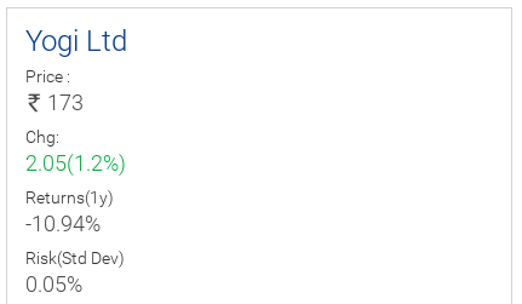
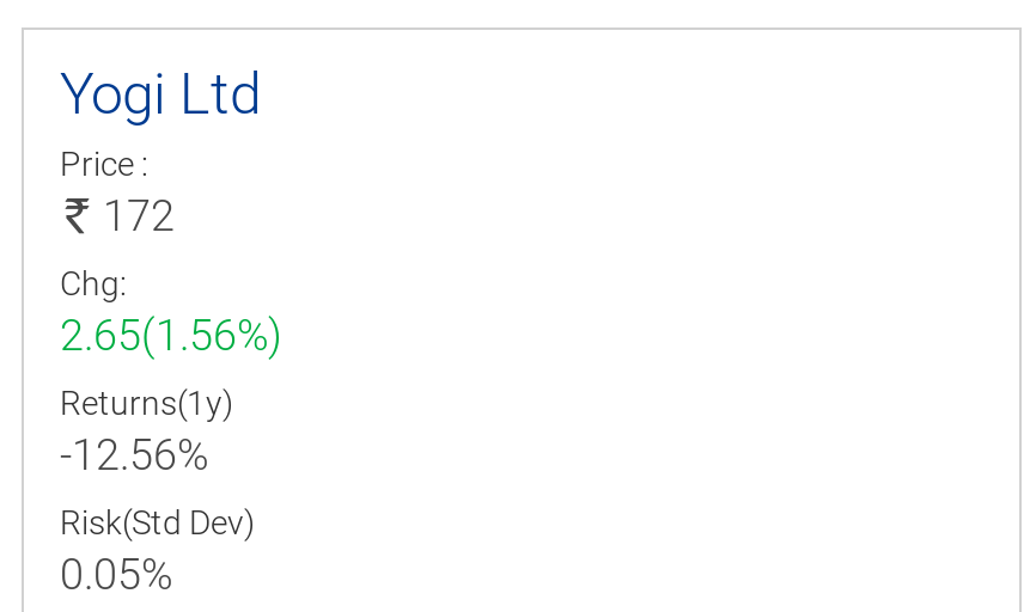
- 173
+ 172

- 2.05(1.2%)
+ 2.65(1.56%)

- -10.94%
+ -12.56%
